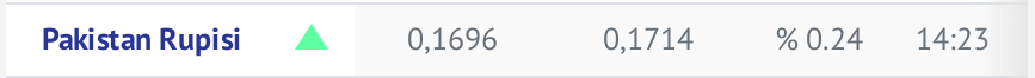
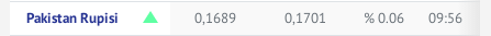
- 0,1696
+ 0,1689

- 0,1714
+ 0,1701

- % 0.24
+ % 0.06

- 14:23
+ 09:56
